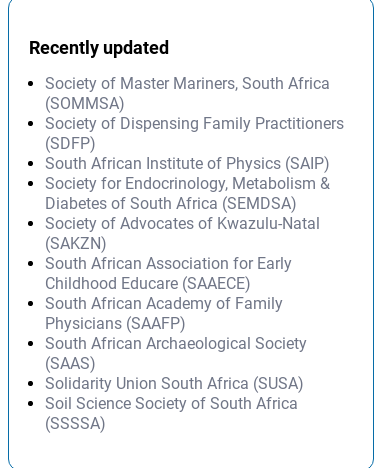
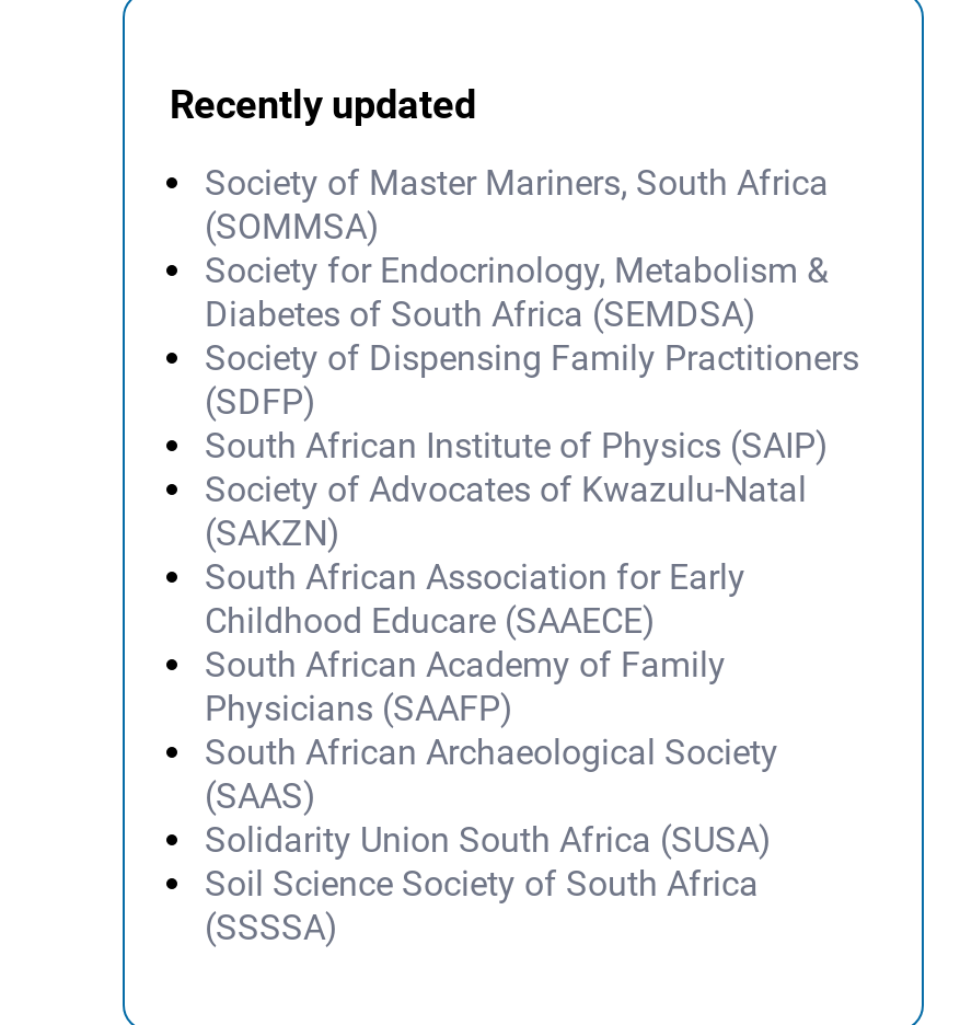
moved down: Society of Dispensing Family Practitioners | (SDFP) | South African Institute of Physics (SAIP)

moved up: Society for Endocrinology, Metabolism & | Diabetes of South Africa (SEMDSA)
